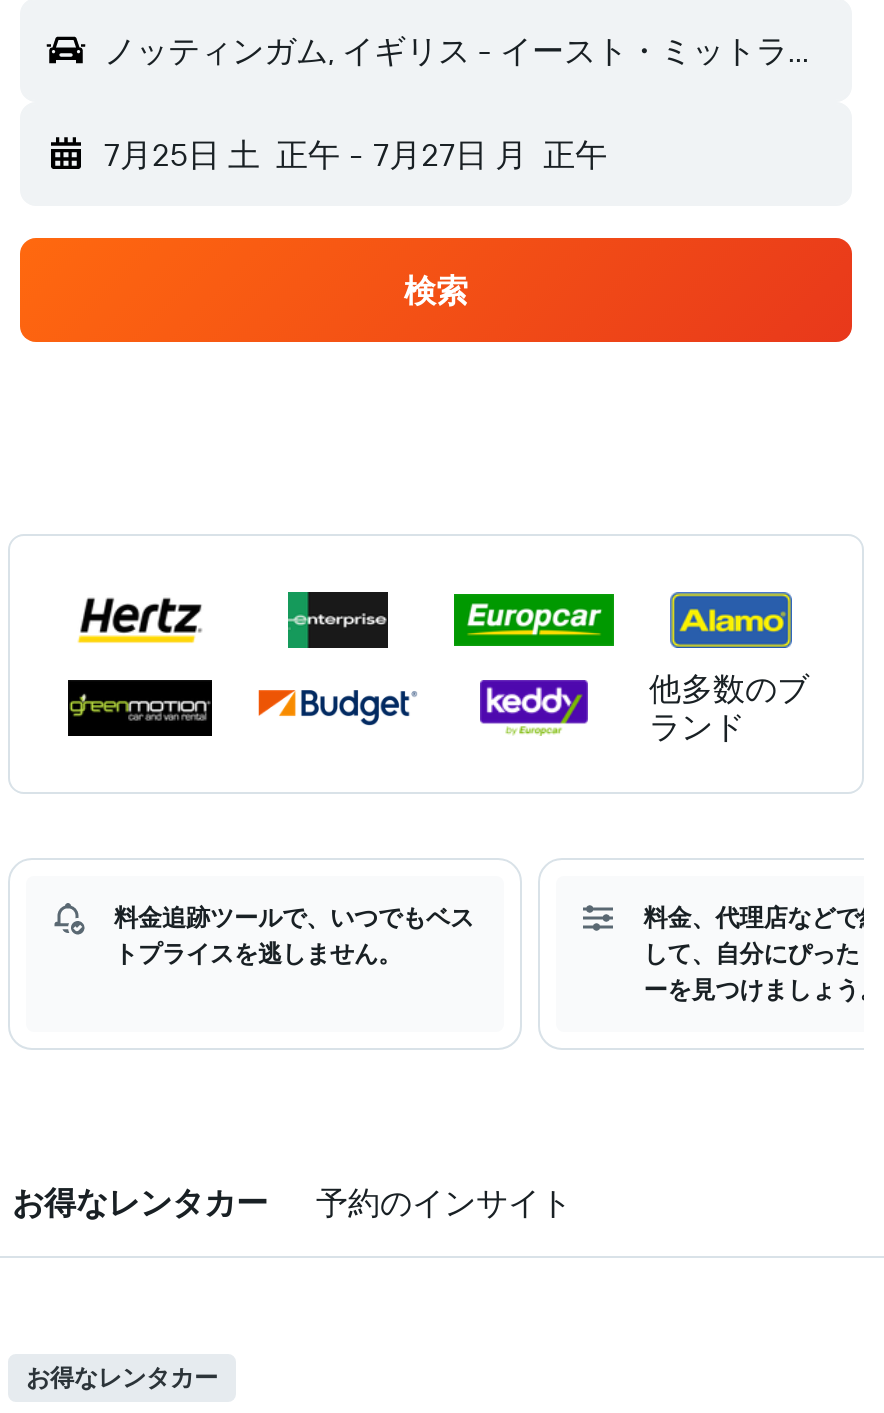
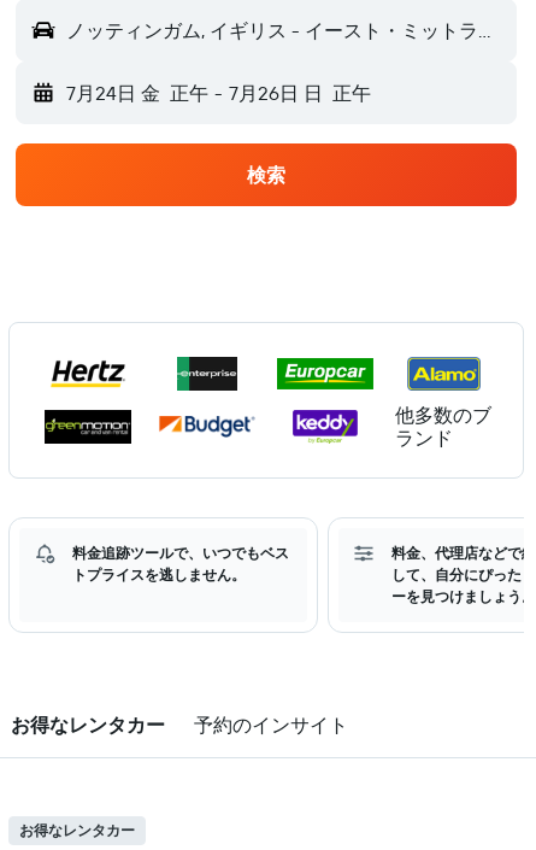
- 7月25日 土 正午 - 7月27日 月 正午
+ 7月24日 金 正午 - 7月26日 日 正午
